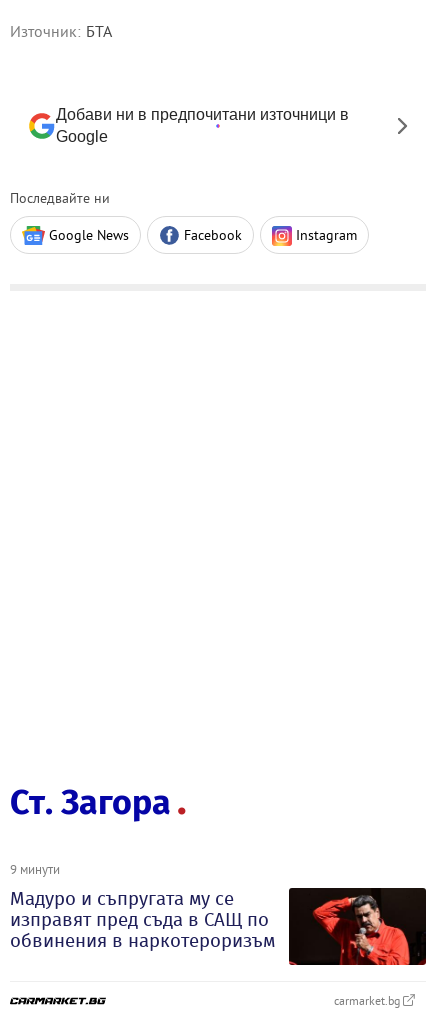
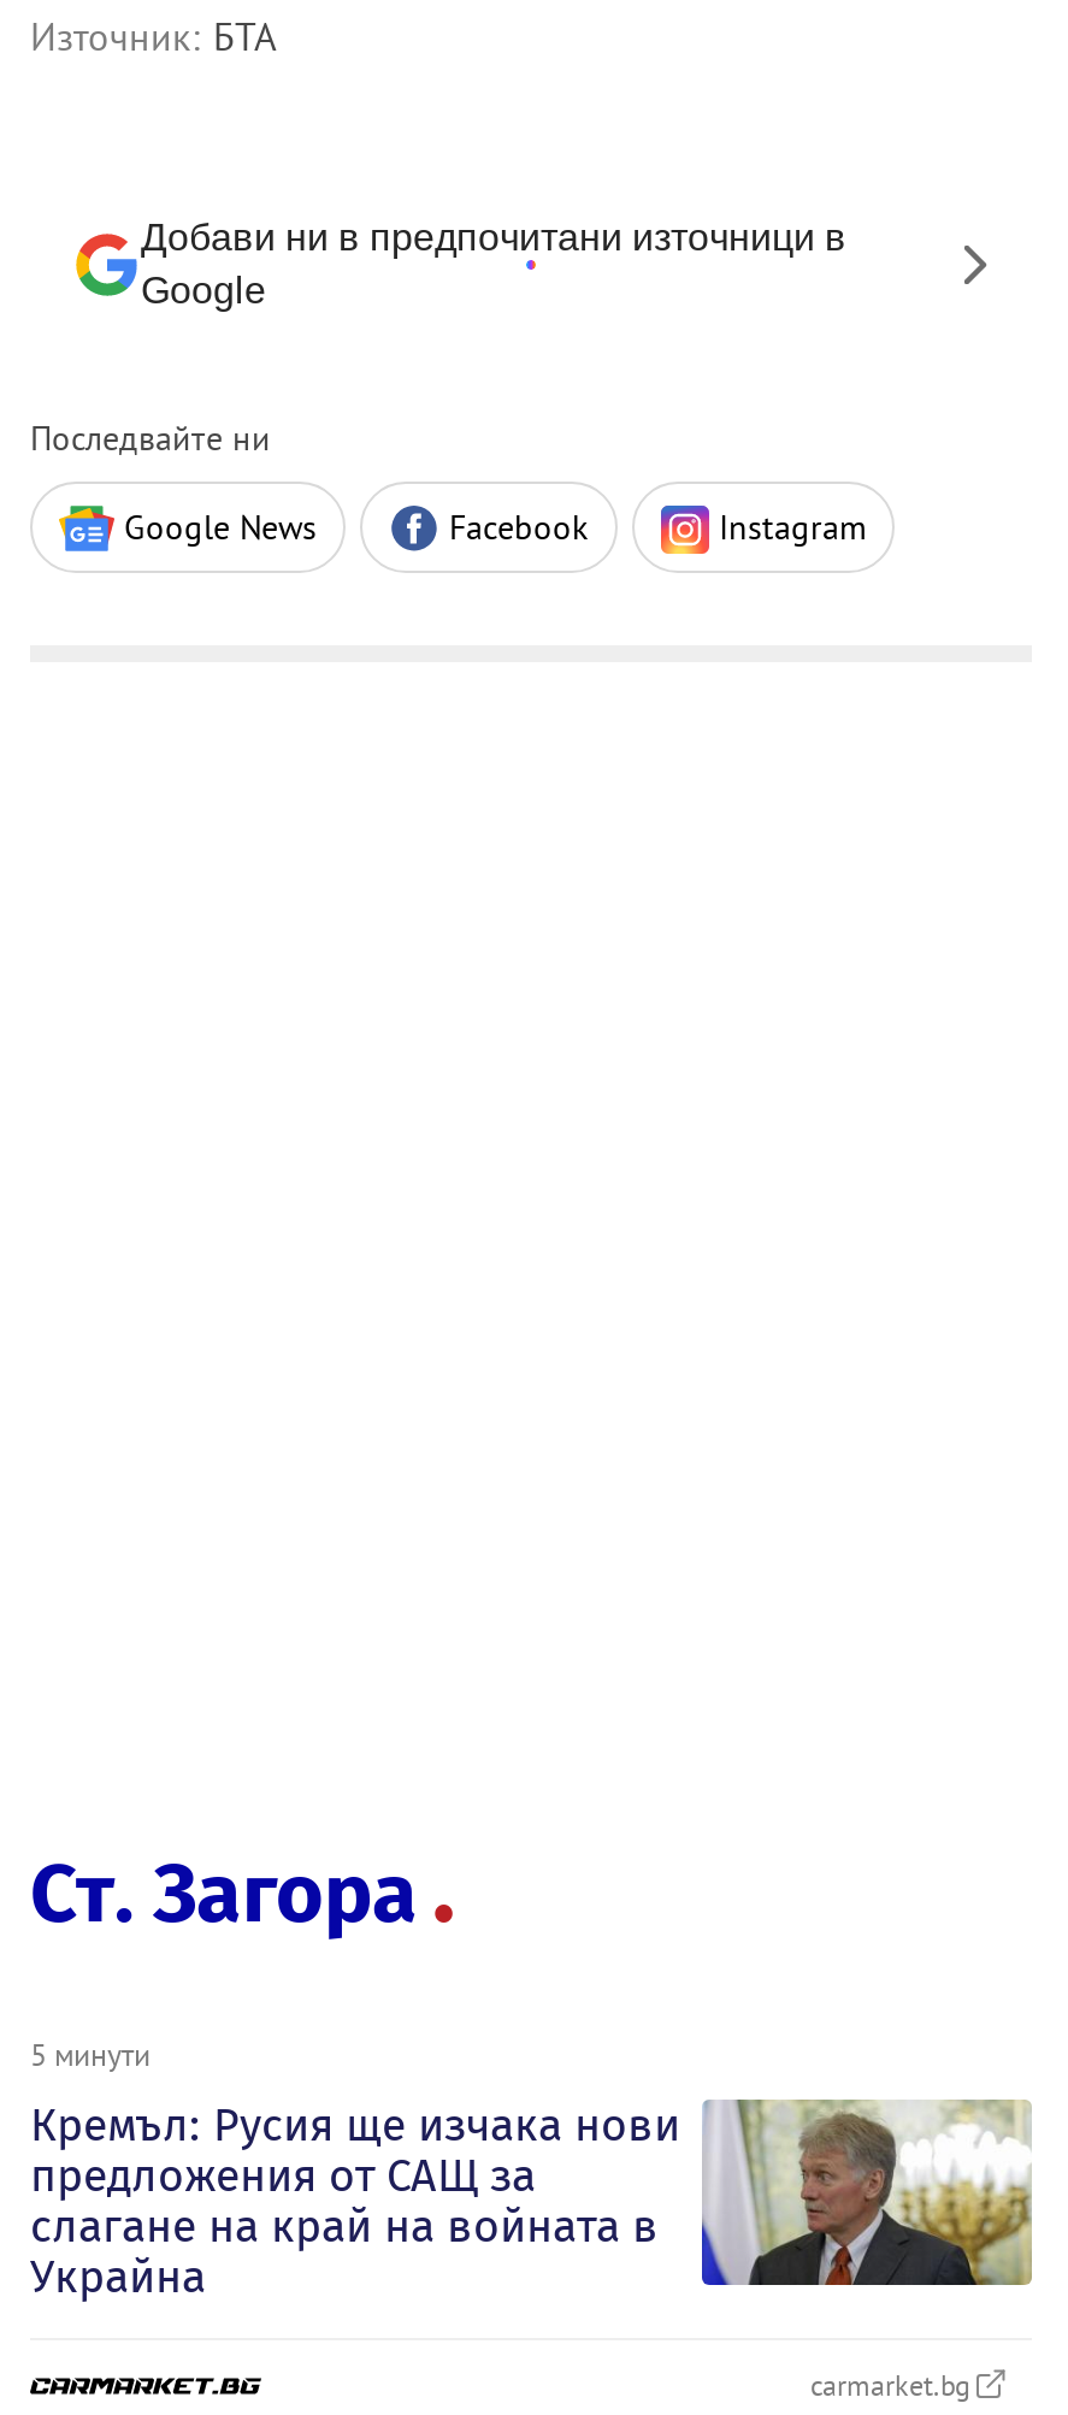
- [image]
- 9 минути
- Мадуро и съпругата му се
- изправят пред съда в САЩ по
- обвинения в наркотероризъм
+ [image]
+ 5 минути
+ Кремъл: Русия ще изчака нови
+ предложения от САЩ за
+ слагане на край на войната в
+ Украйна
